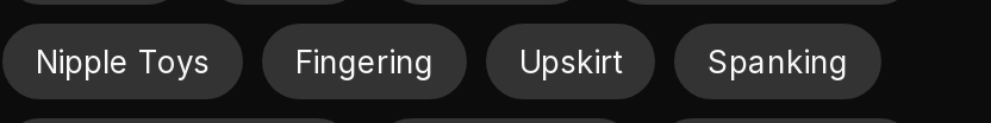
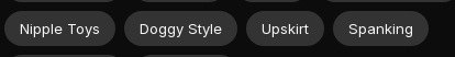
- Fingering
+ Doggy Style
